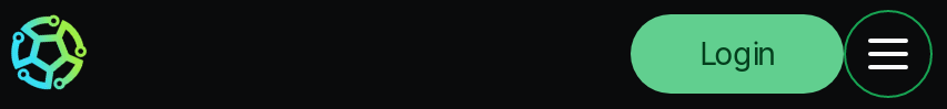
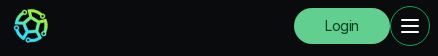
- [image]
+ [image]
